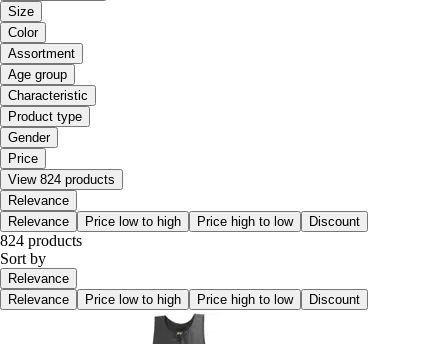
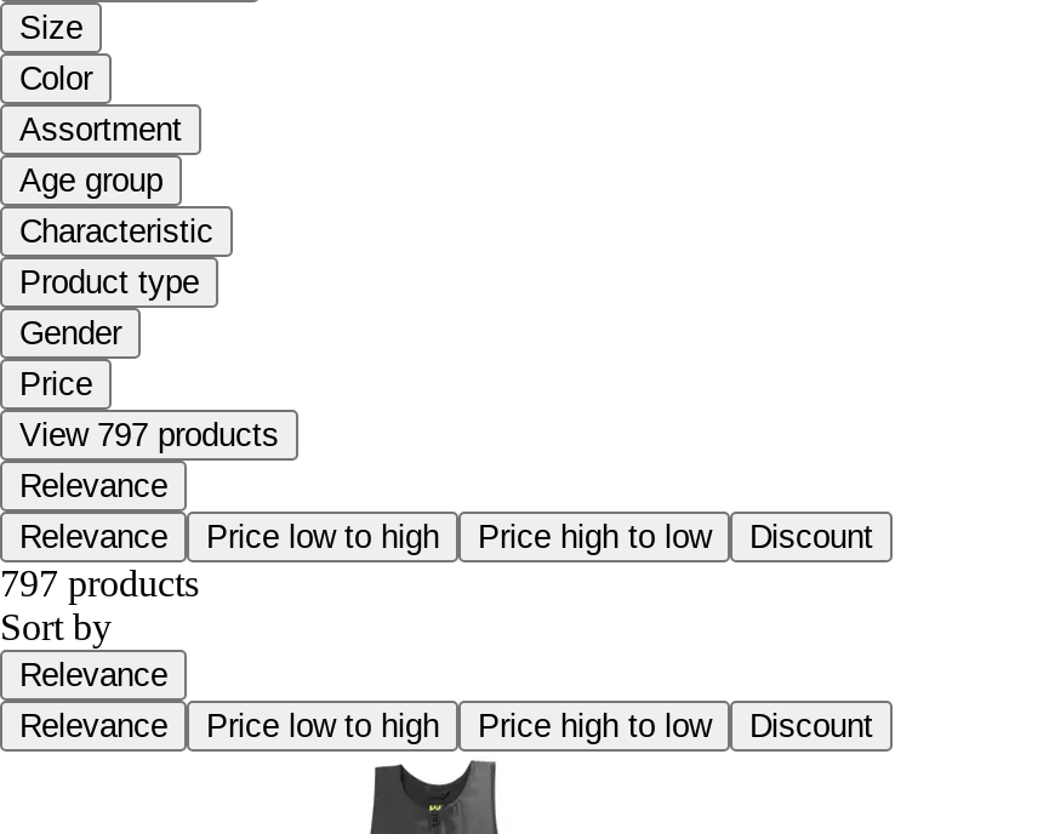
- View 824 products
+ View 797 products

- 824 products
+ 797 products
